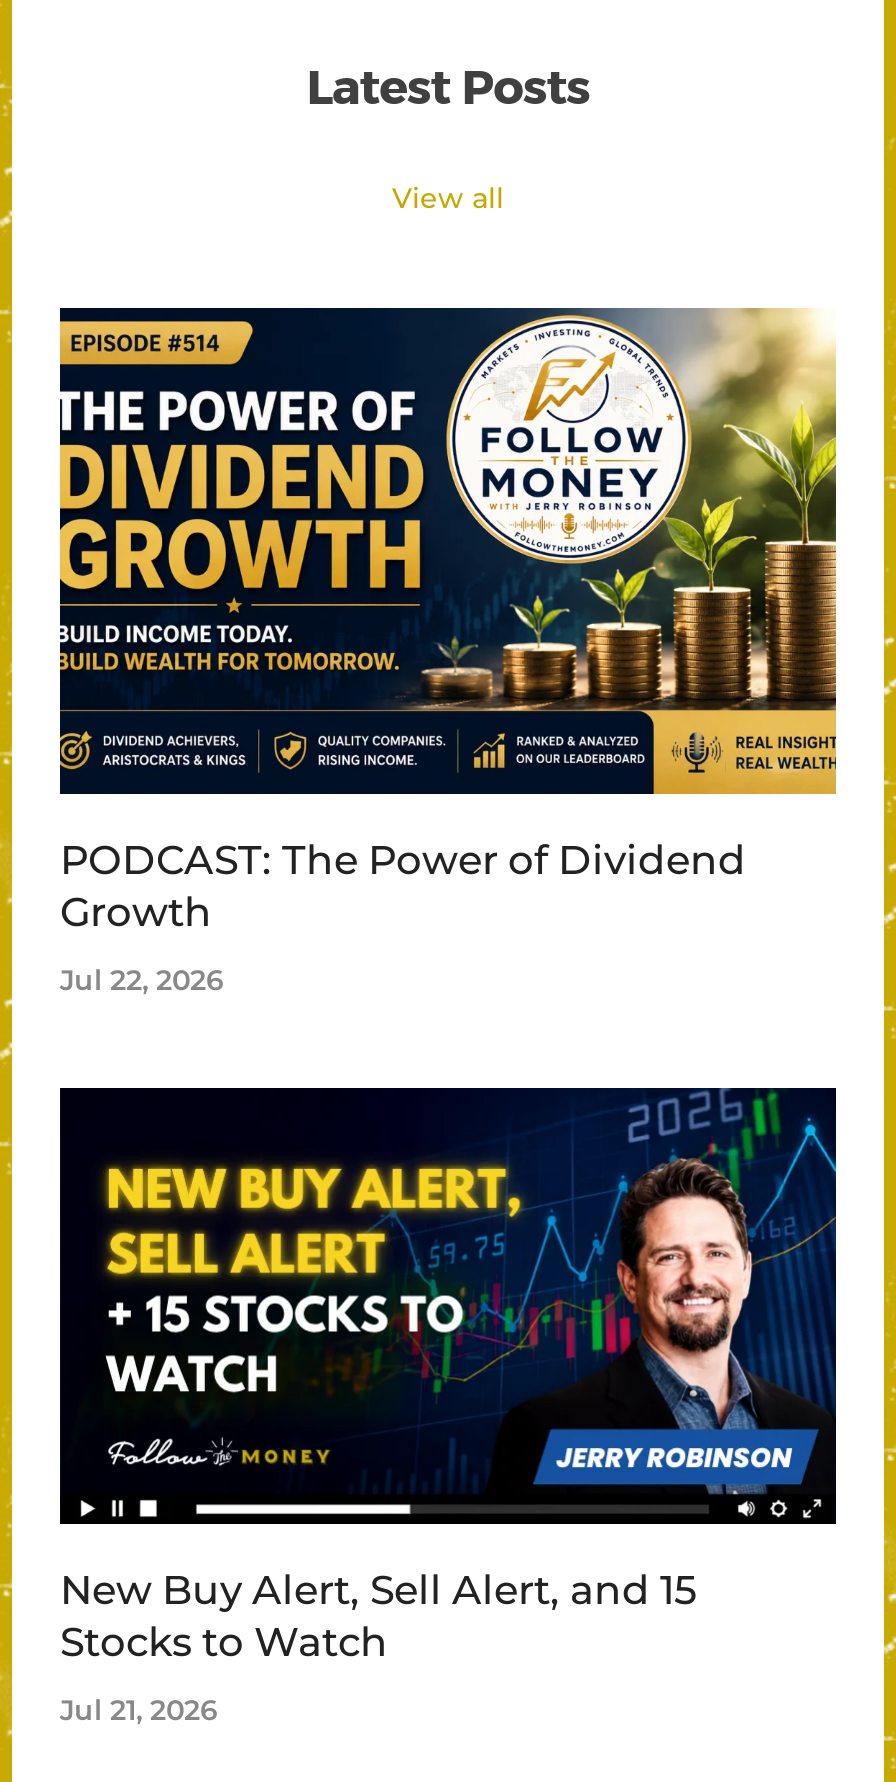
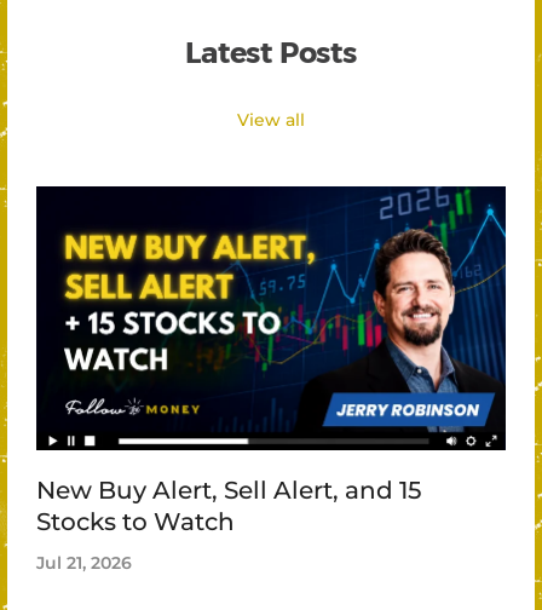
- [image]
- PODCAST: The Power of Dividend
- Growth
- Jul 22, 2026
